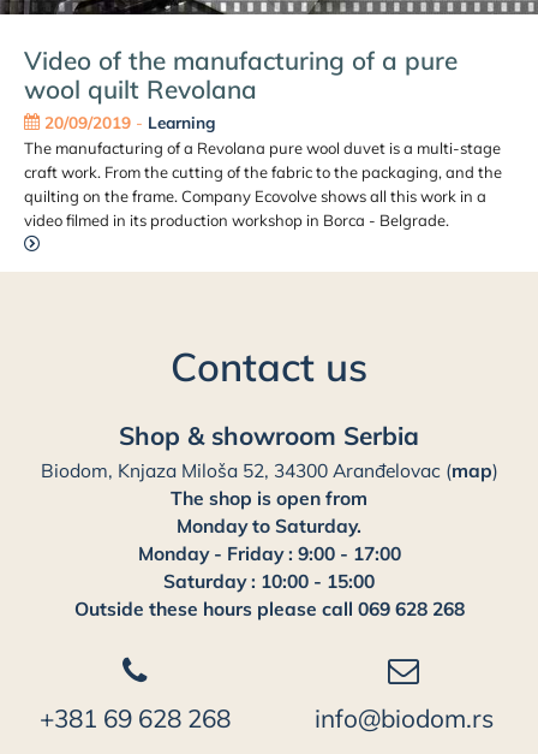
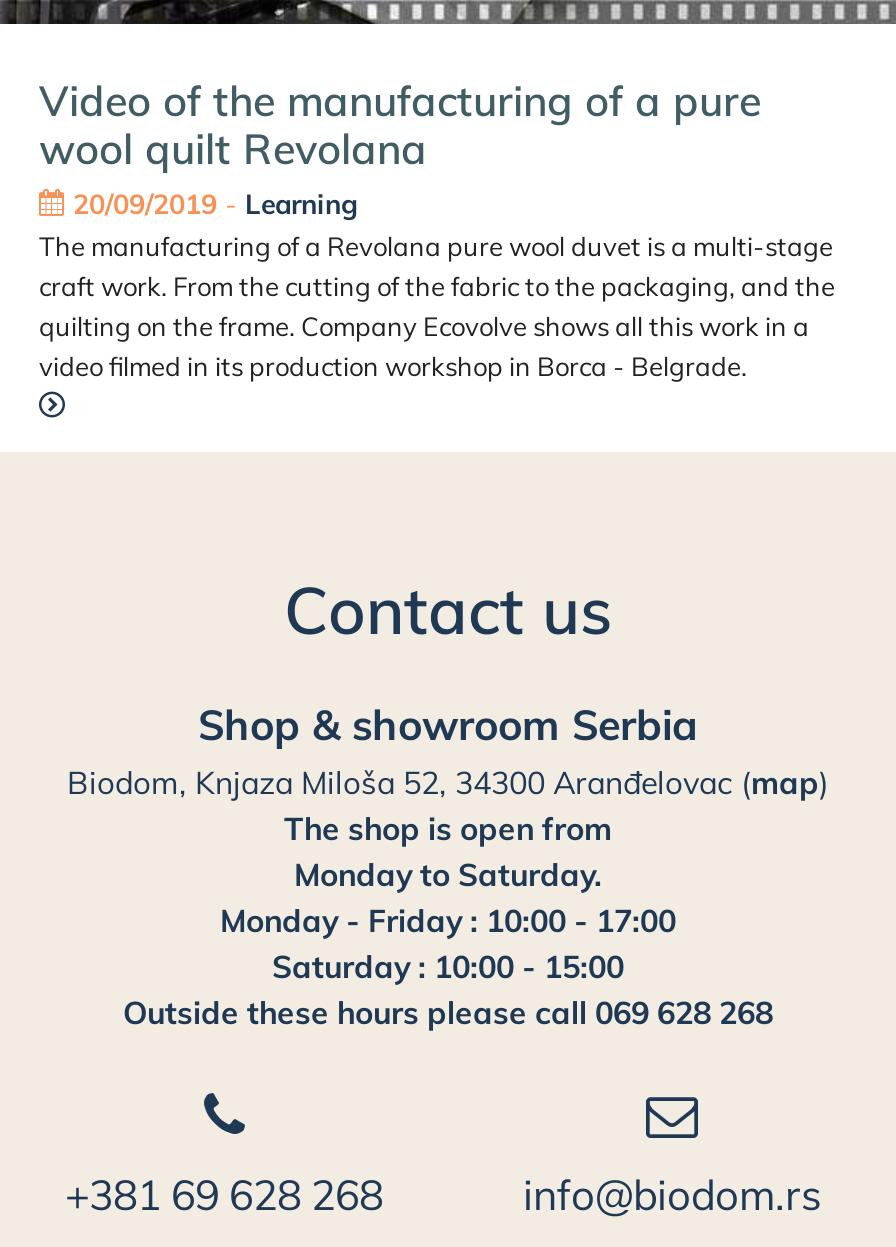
- Monday - Friday : 9:00 - 17:00
+ Monday - Friday : 10:00 - 17:00
